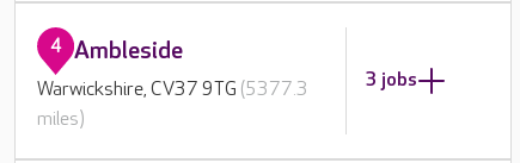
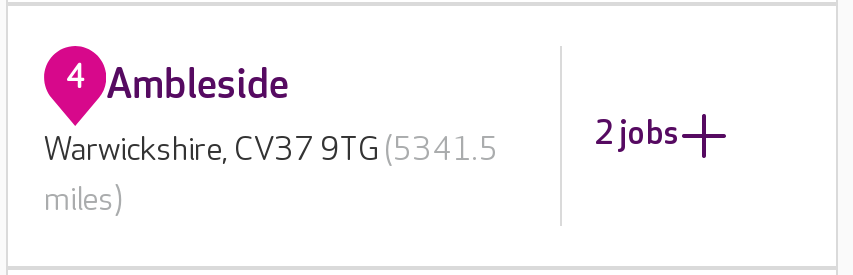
- 3 jobs
+ 2 jobs

- Warwickshire, CV37 9TG (5377.3
+ Warwickshire, CV37 9TG (5341.5
